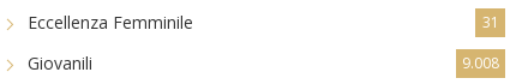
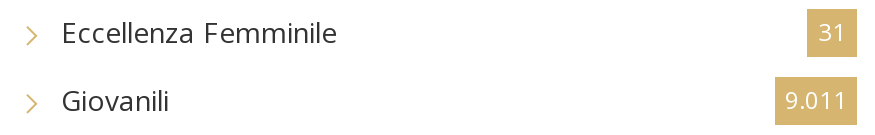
- 9.008
+ 9.011
